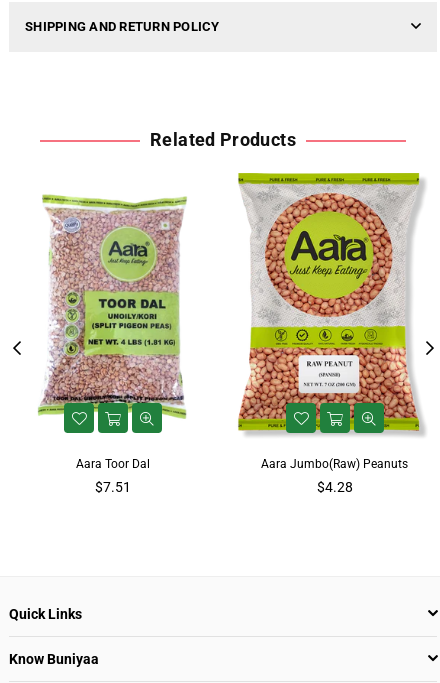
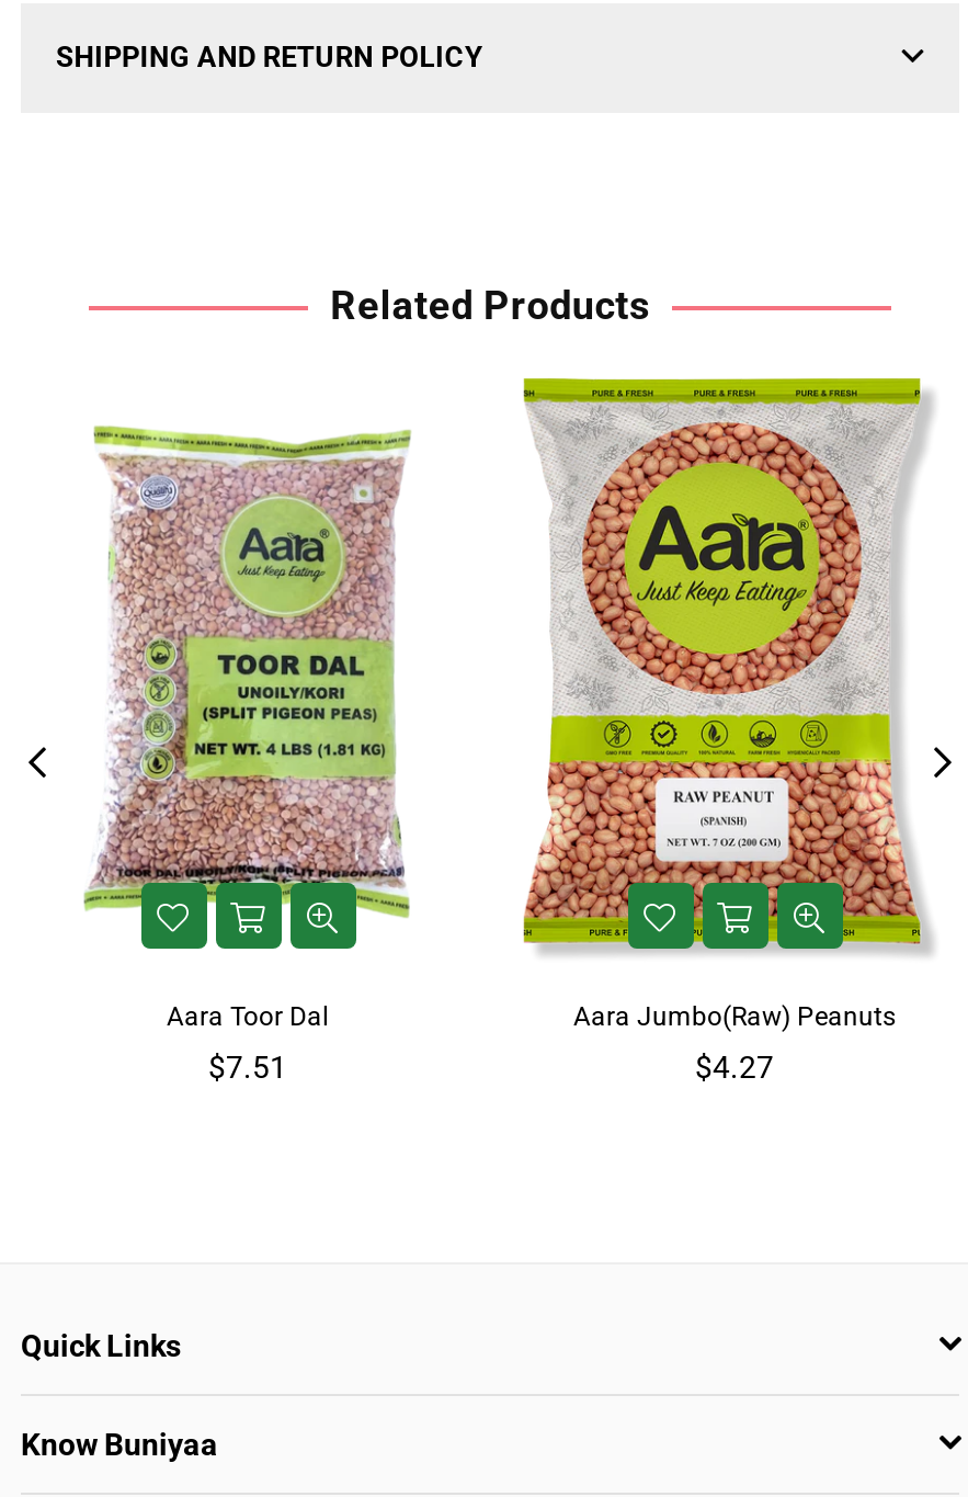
- $4.28
+ $4.27
